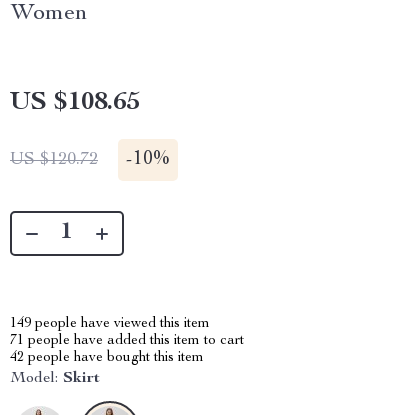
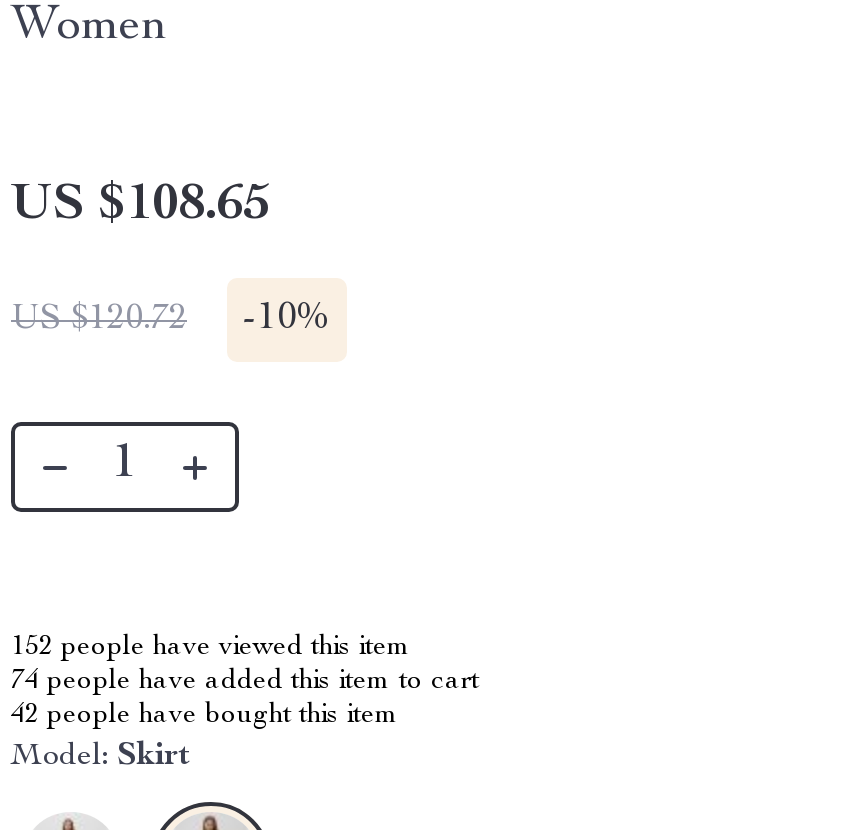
- 149 people have viewed this item
+ 152 people have viewed this item

- 71 people have added this item to cart
+ 74 people have added this item to cart
